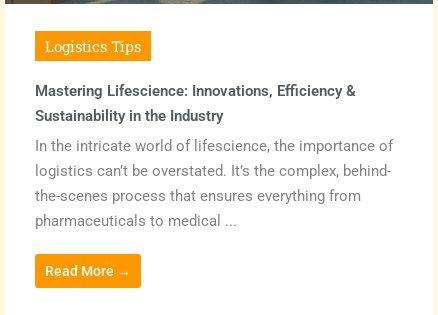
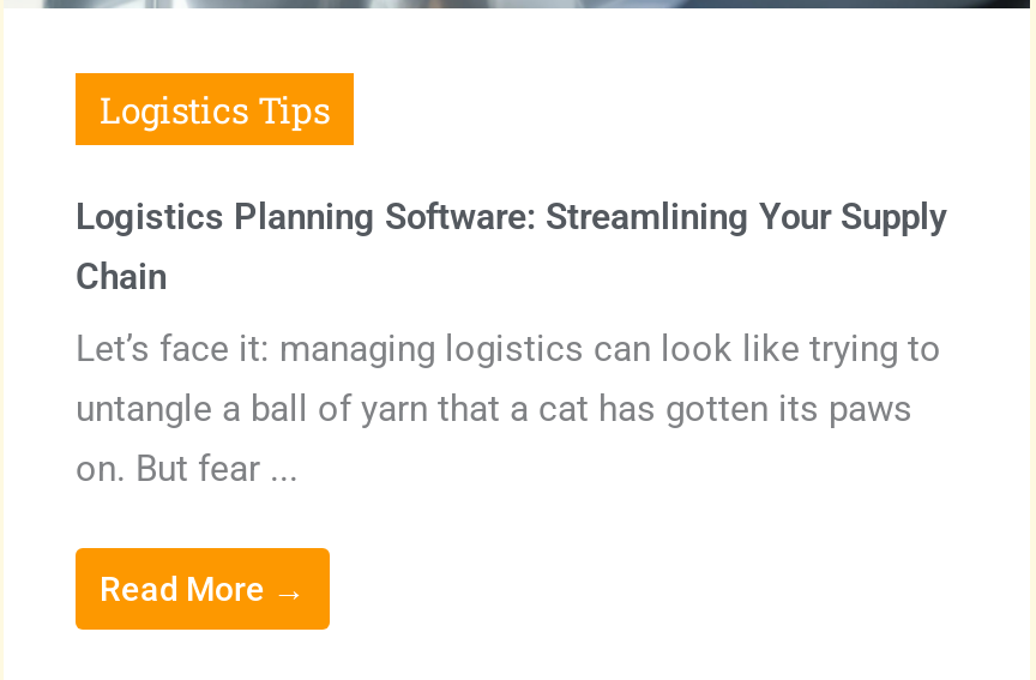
- Mastering Lifescience: Innovations, Efficiency &
- Sustainability in the Industry
+ Logistics Planning Software: Streamlining Your Supply
+ Chain

- In the intricate world of lifescience, the importance of
- logistics can’t be overstated. It’s the complex, behind-
- the-scenes process that ensures everything from
- pharmaceuticals to medical ...
+ Let’s face it: managing logistics can look like trying to
+ untangle a ball of yarn that a cat has gotten its paws
+ on. But fear ...
